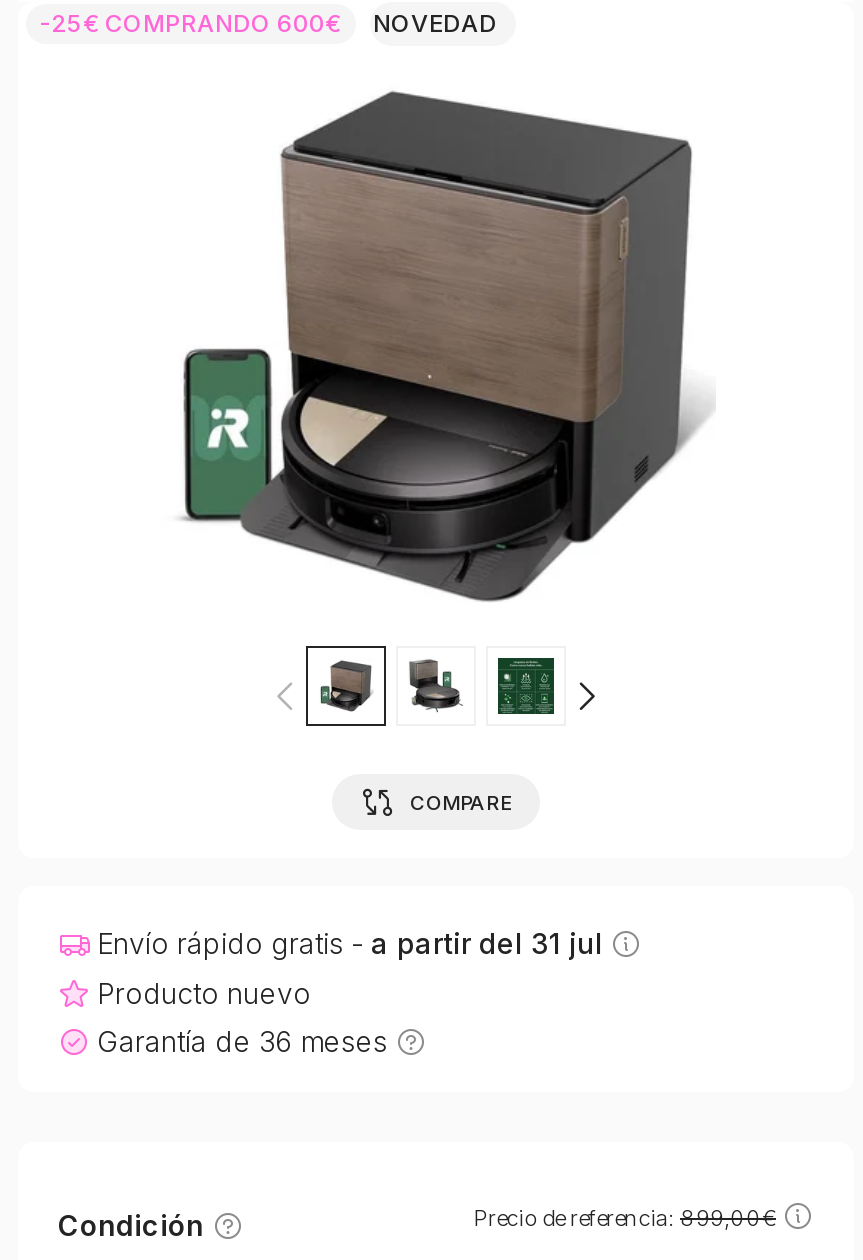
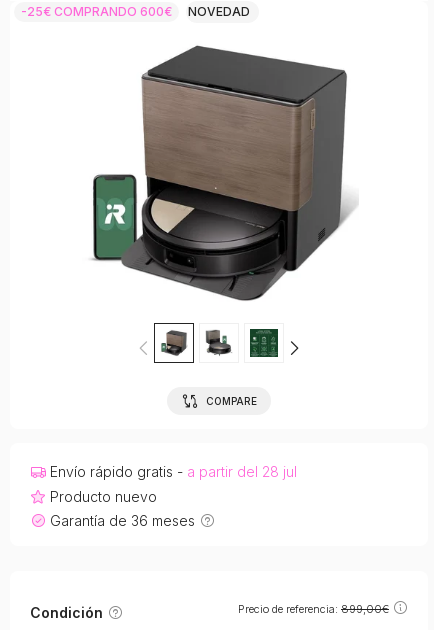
- Envío rápido gratis - a partir del 31 jul
+ Envío rápido gratis - a partir del 28 jul
